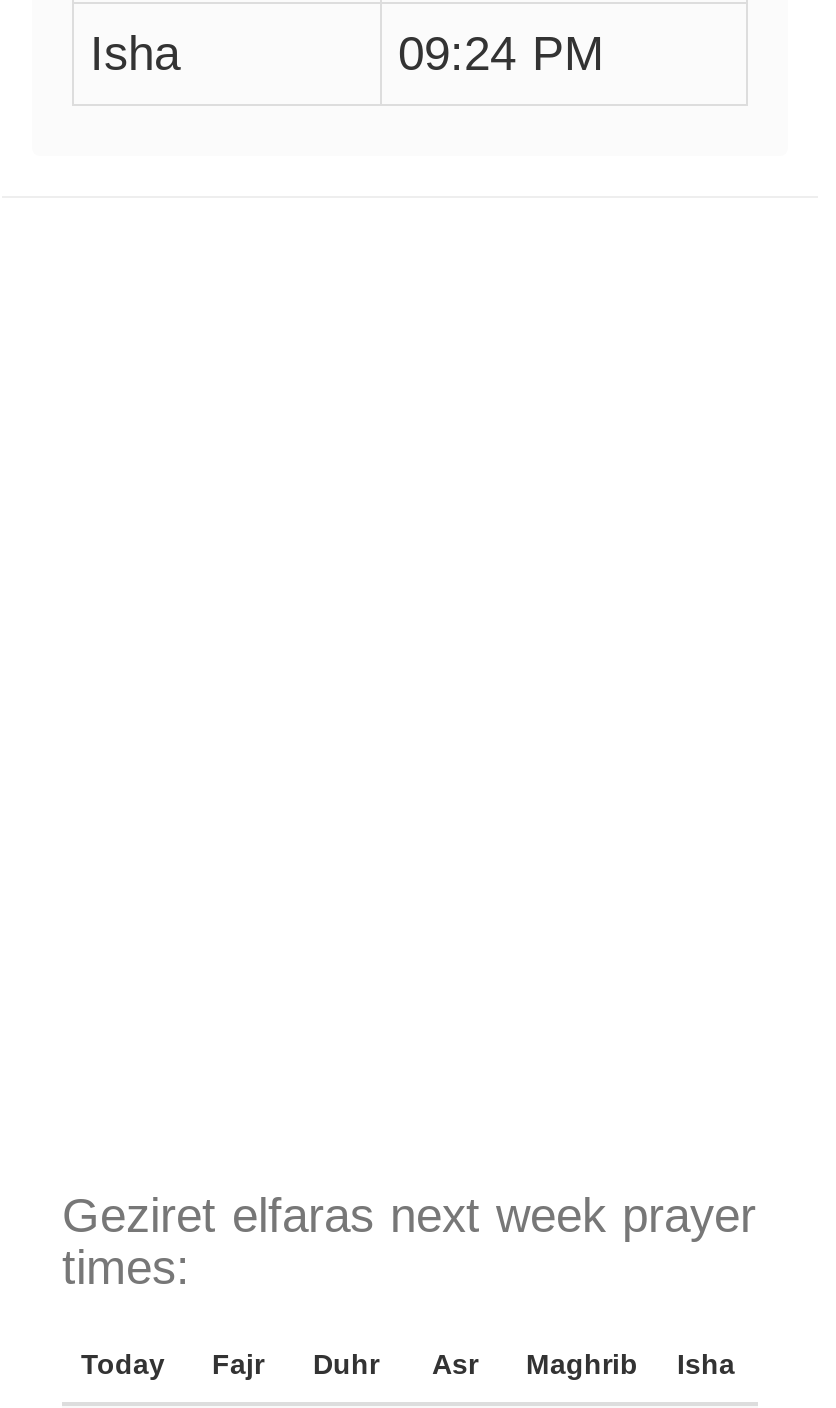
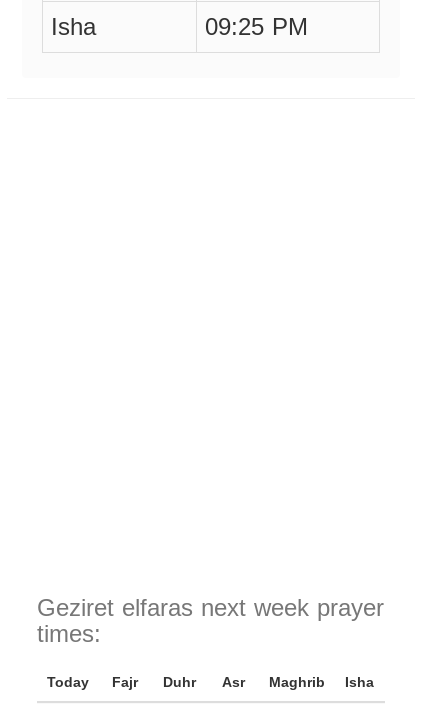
- 09:24 PM
+ 09:25 PM
